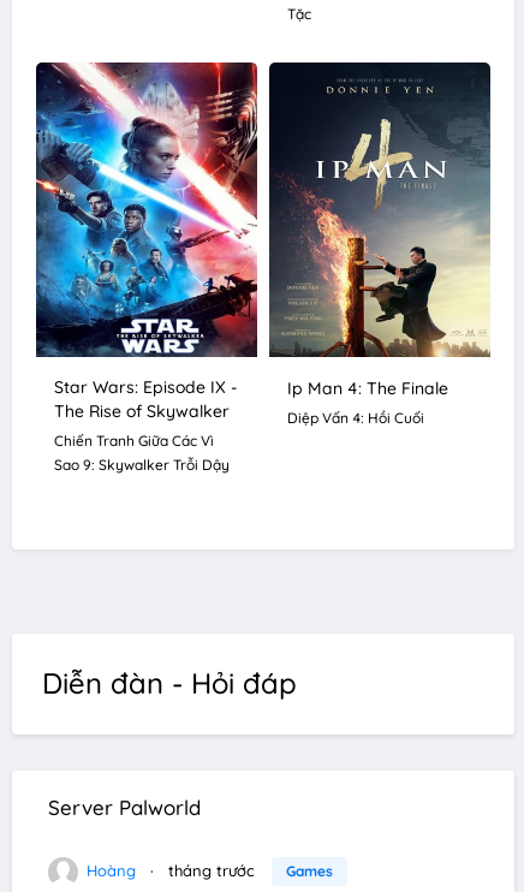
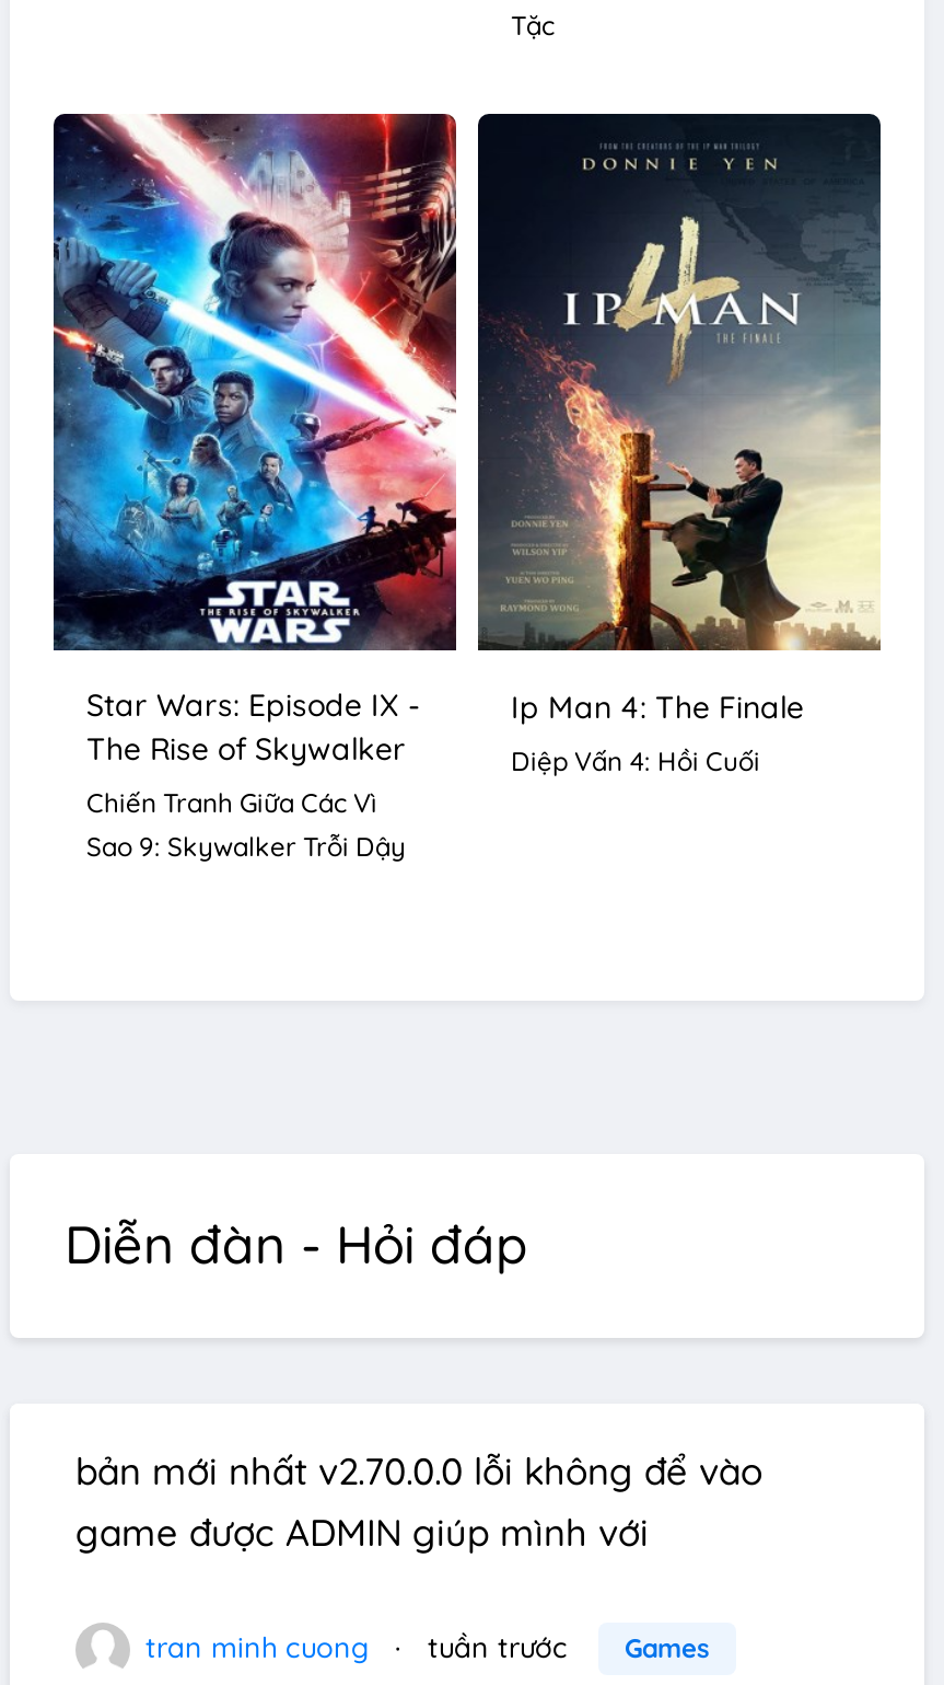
- Server Palworld
+ bản mới nhất v2.70.0.0 lỗi không để vào
+ game được ADMIN giúp mình với

- Hoàng
- tháng trước
+ tran minh cuong
+ tuần trước
